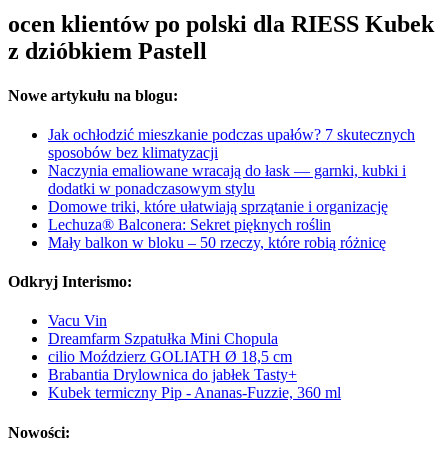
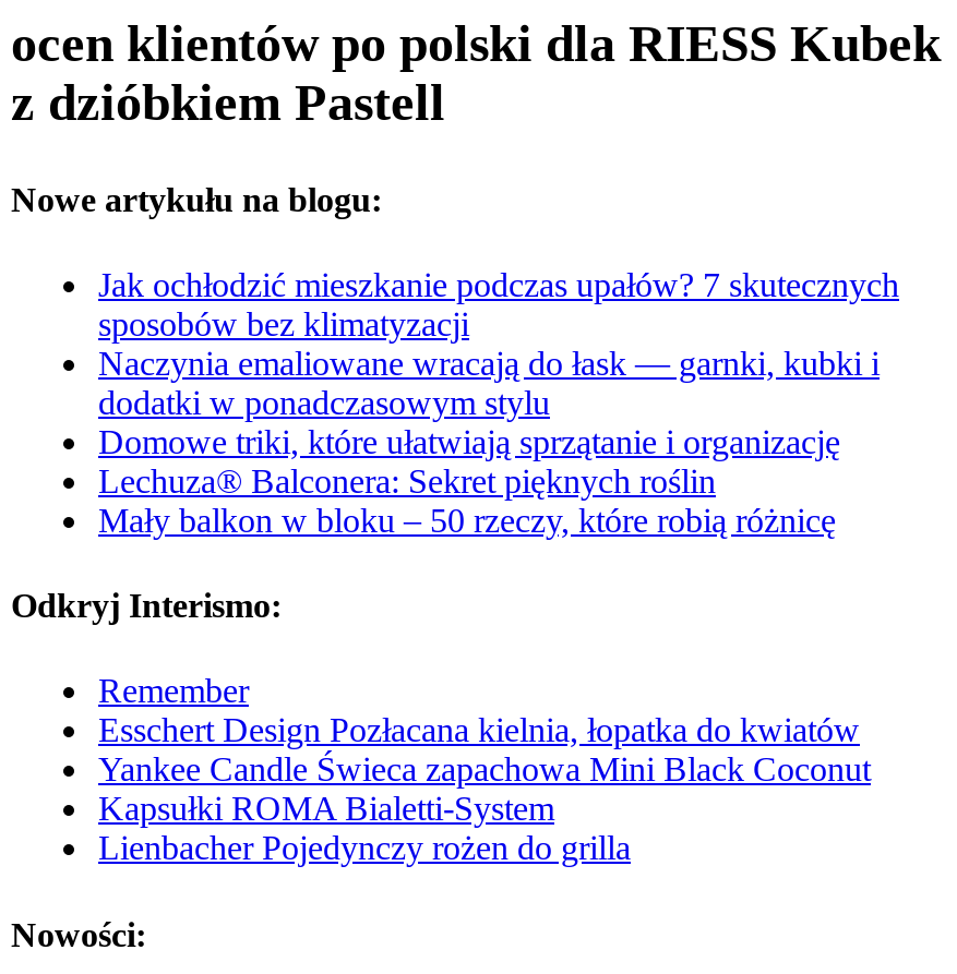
- Vacu Vin
- Dreamfarm Szpatułka Mini Chopula
- cilio Moździerz GOLIATH Ø 18,5 cm
- Brabantia Drylownica do jabłek Tasty+
- Kubek termiczny Pip - Ananas-Fuzzie, 360 ml
+ Remember
+ Esschert Design Pozłacana kielnia, łopatka do kwiatów
+ Yankee Candle Świeca zapachowa Mini Black Coconut
+ Kapsułki ROMA Bialetti-System
+ Lienbacher Pojedynczy rożen do grilla
